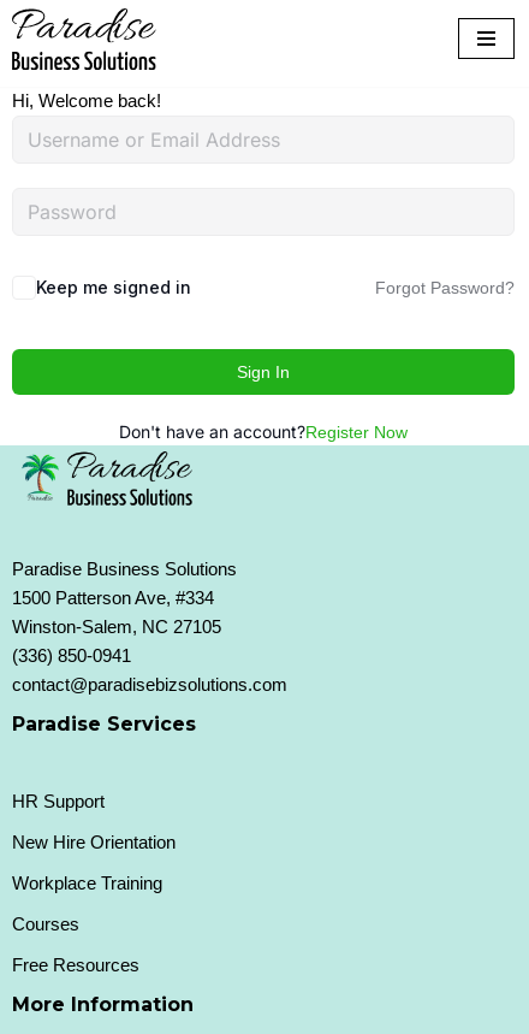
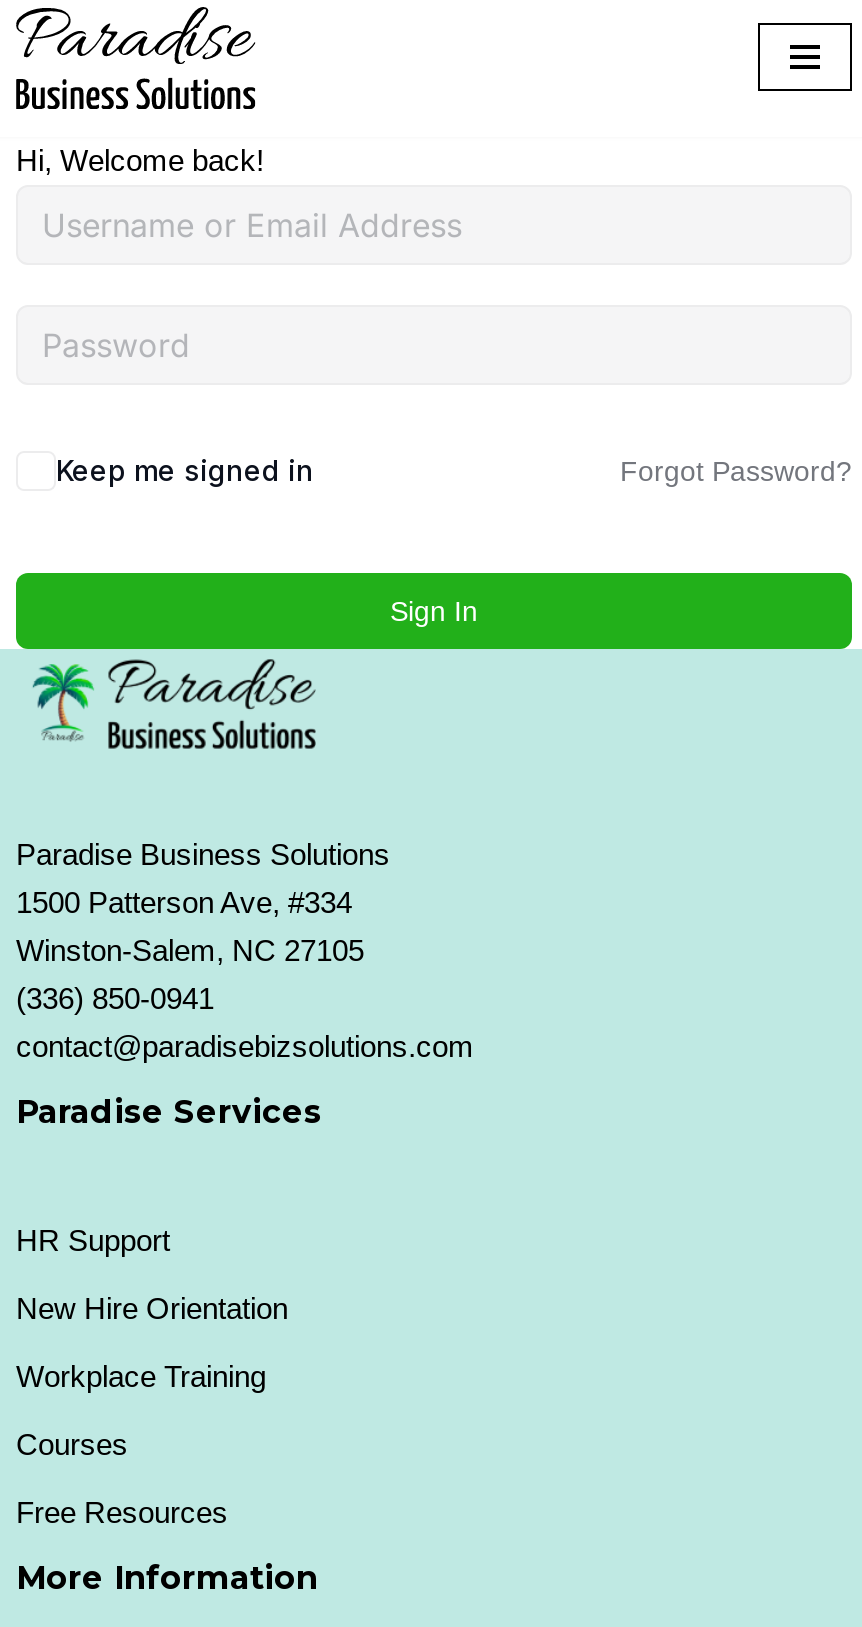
- Don't have an account?Register Now
